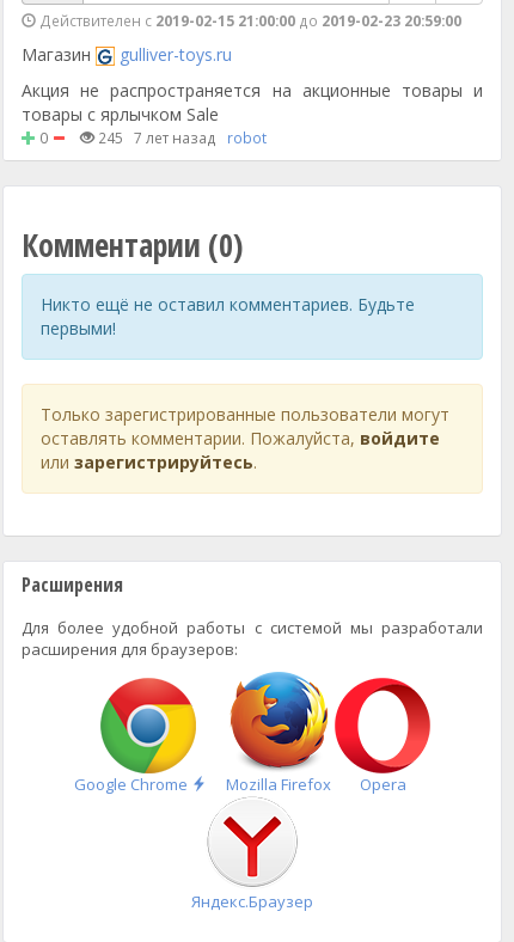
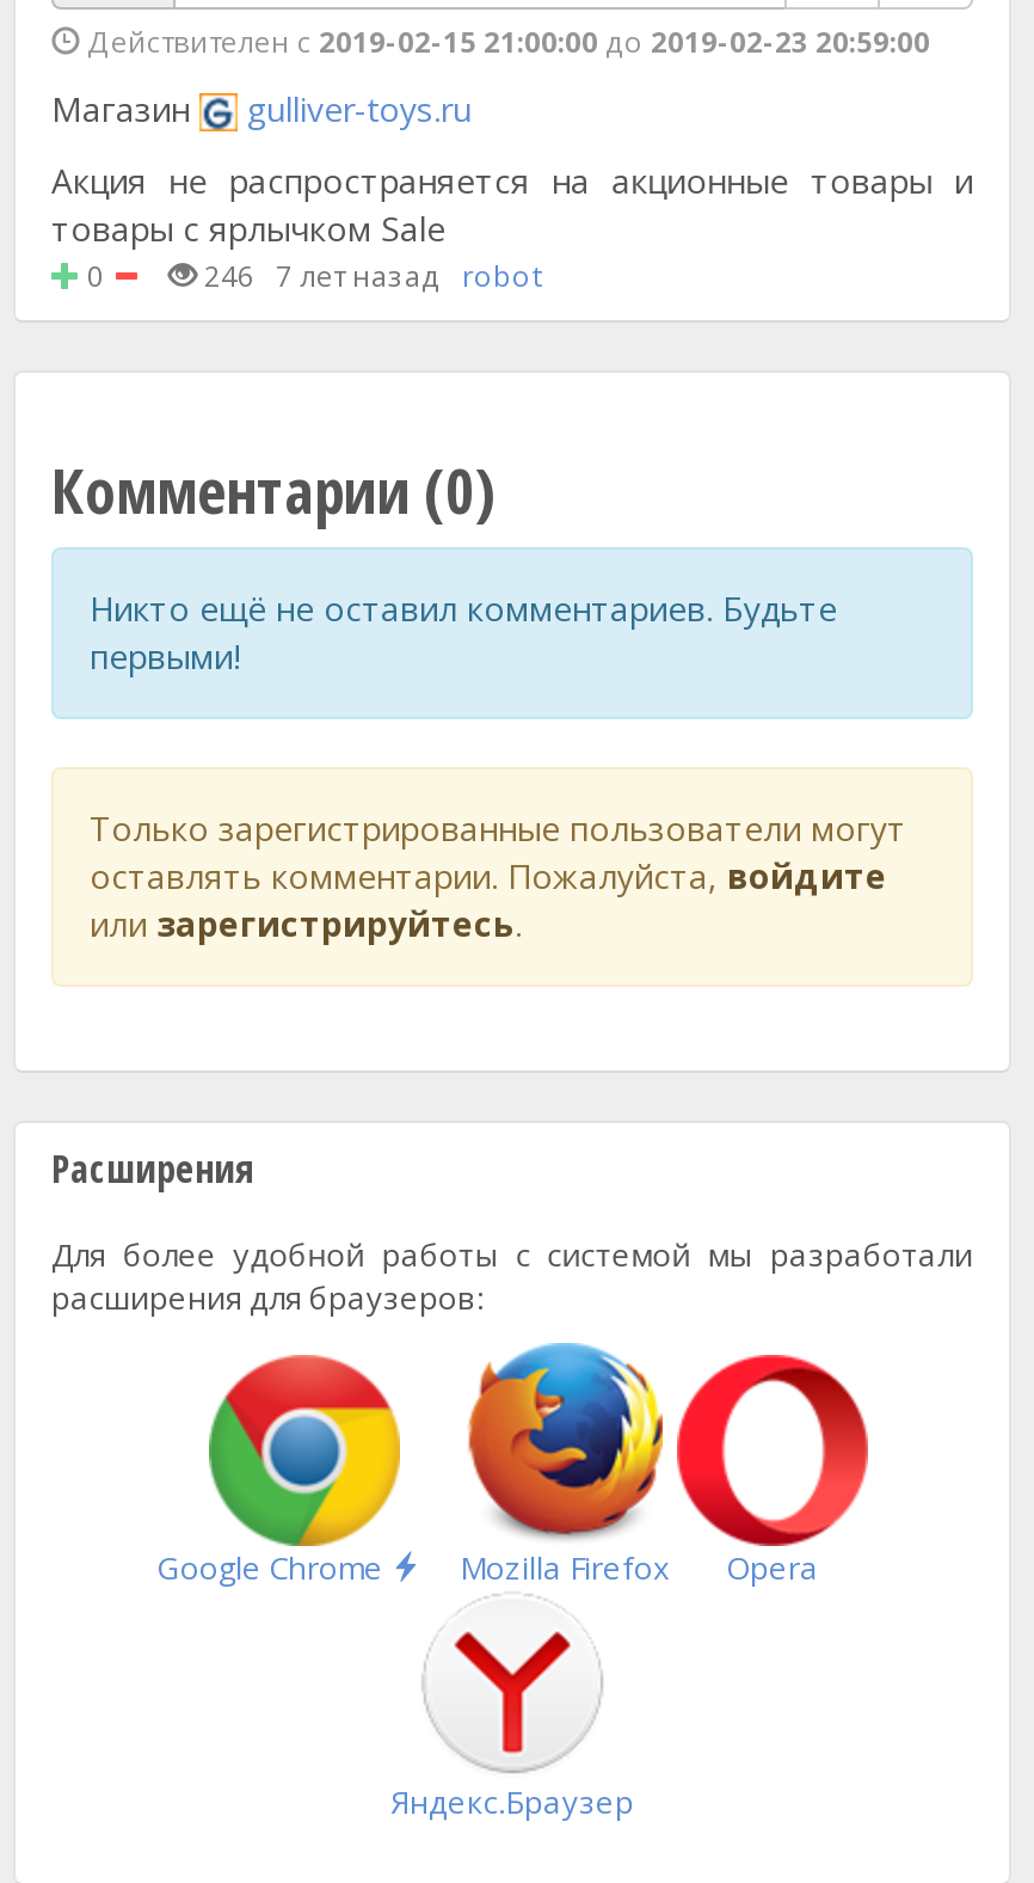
- 245 7 лет назад robot
+ 246 7 лет назад robot
